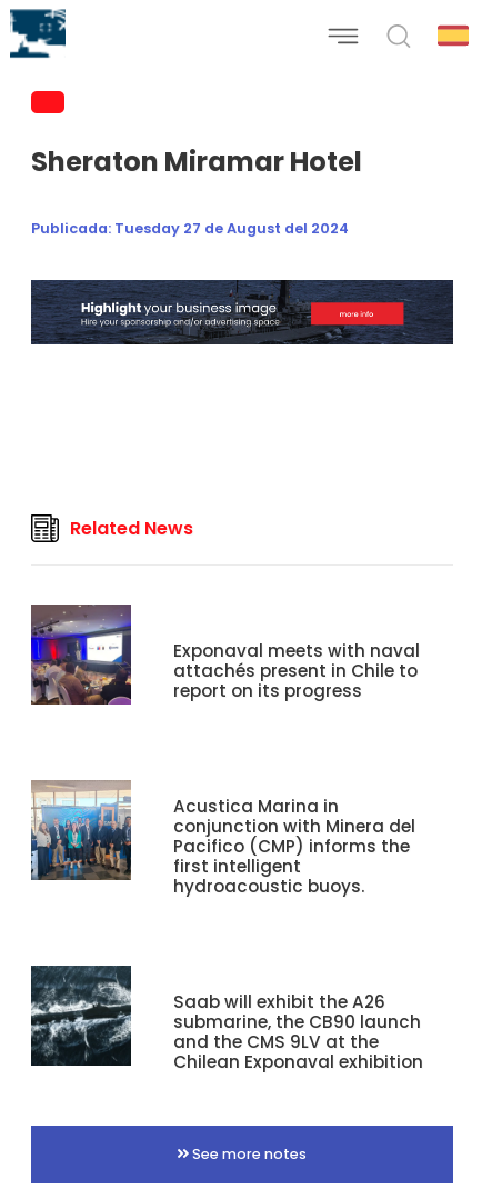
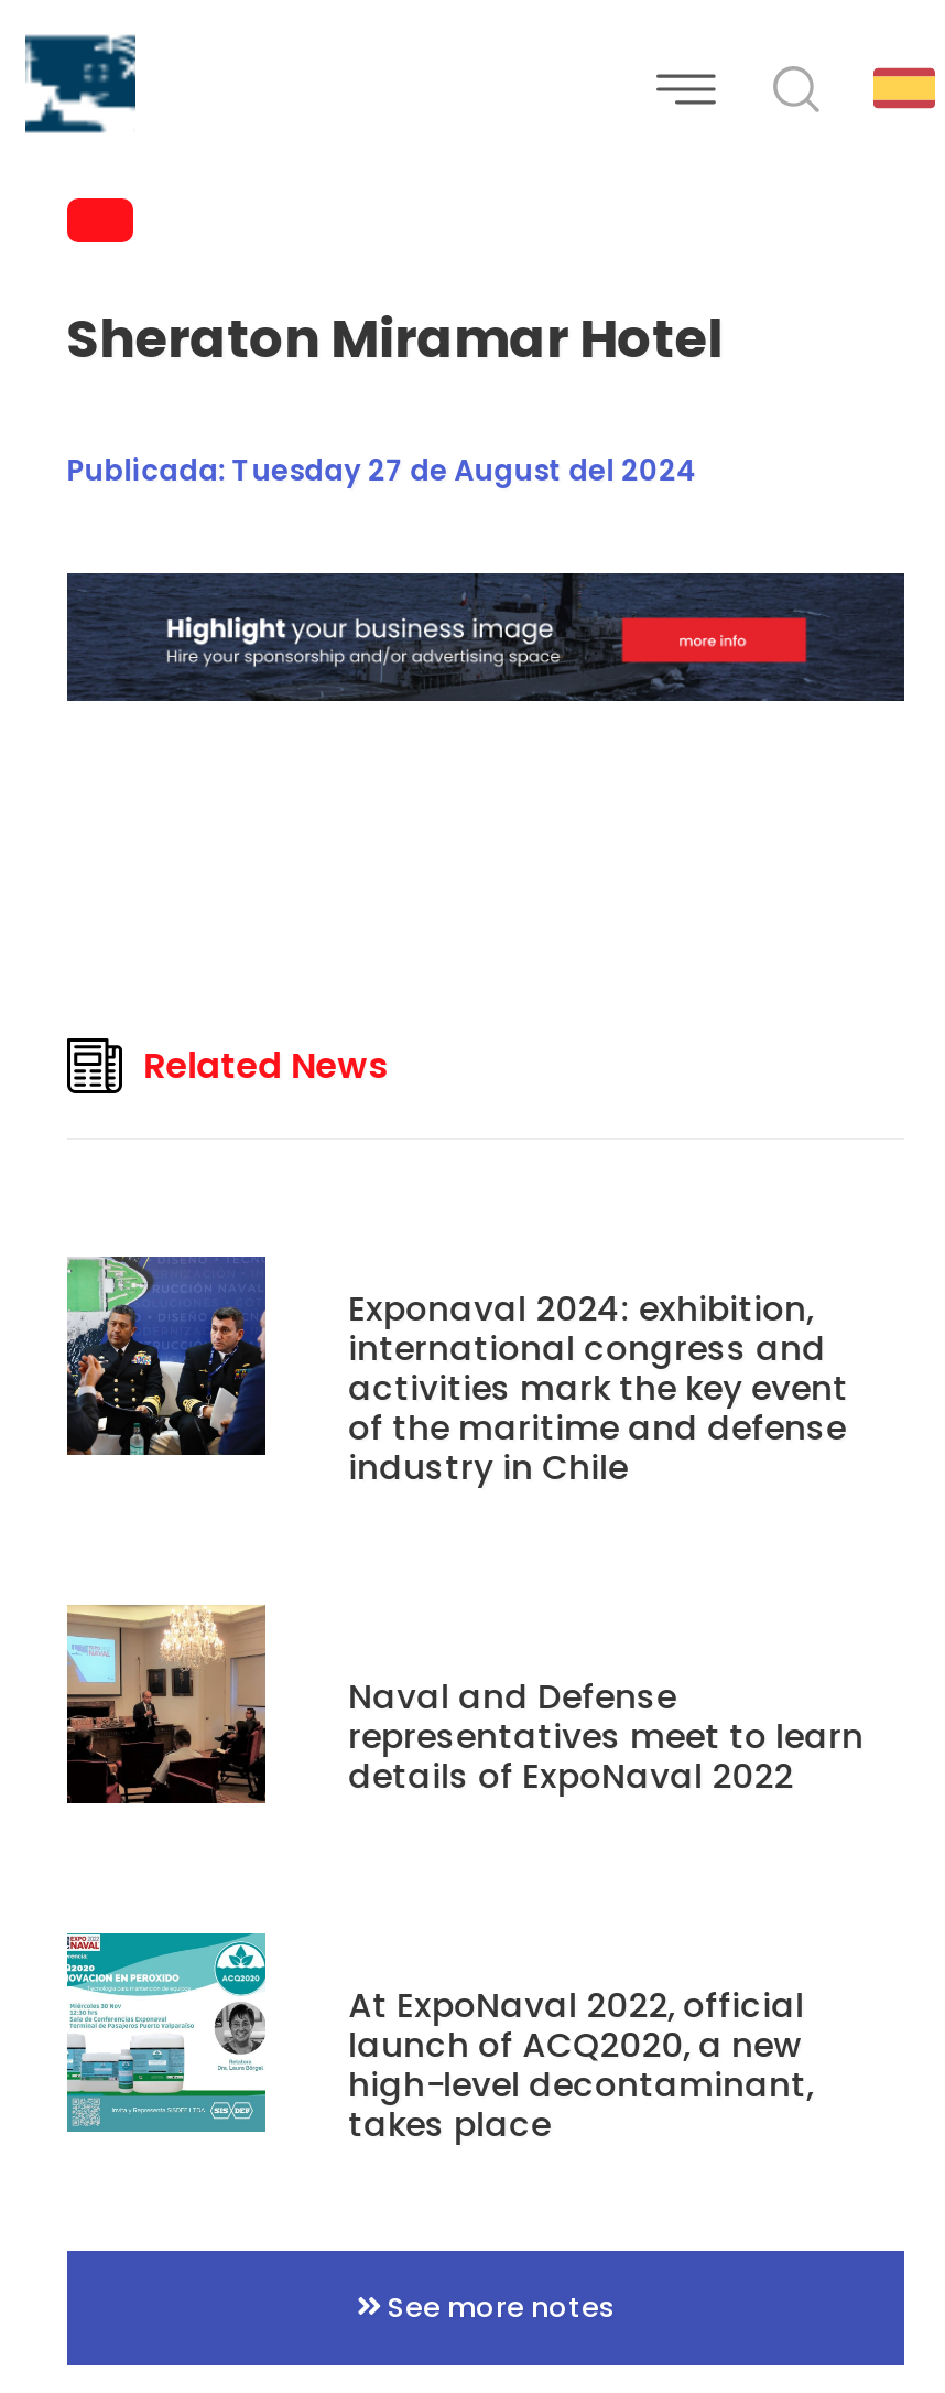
- [image]
- Exponaval meets with naval
- attachés present in Chile to
- report on its progress
+ [image]
+ Exponaval 2024: exhibition,
+ international congress and
+ activities mark the key event
+ of the maritime and defense
+ industry in Chile

- [image]
- Acustica Marina in
- conjunction with Minera del
- Pacifico (CMP) informs the
- first intelligent
- hydroacoustic buoys.
+ [image]
+ Naval and Defense
+ representatives meet to learn
+ details of ExpoNaval 2022

- [image]
- Saab will exhibit the A26
- submarine, the CB90 launch
- and the CMS 9LV at the
- Chilean Exponaval exhibition
+ [image]
+ At ExpoNaval 2022, official
+ launch of ACQ2020, a new
+ high-level decontaminant,
+ takes place
